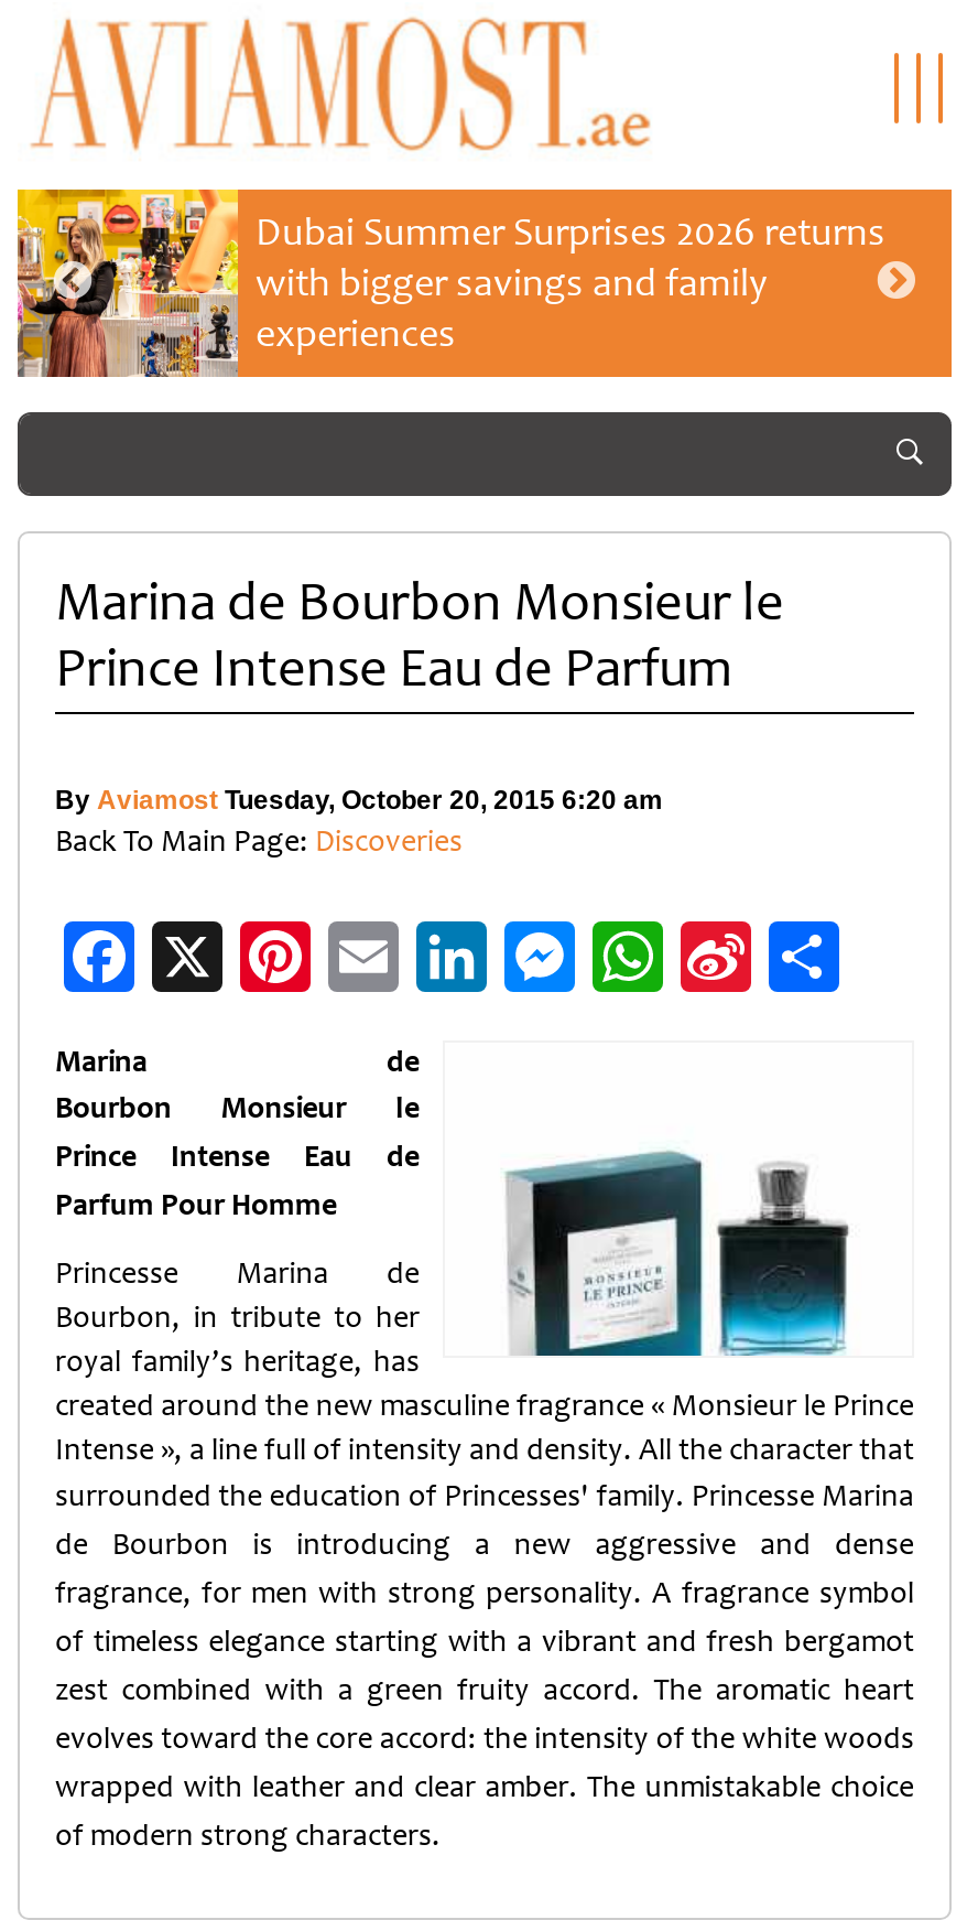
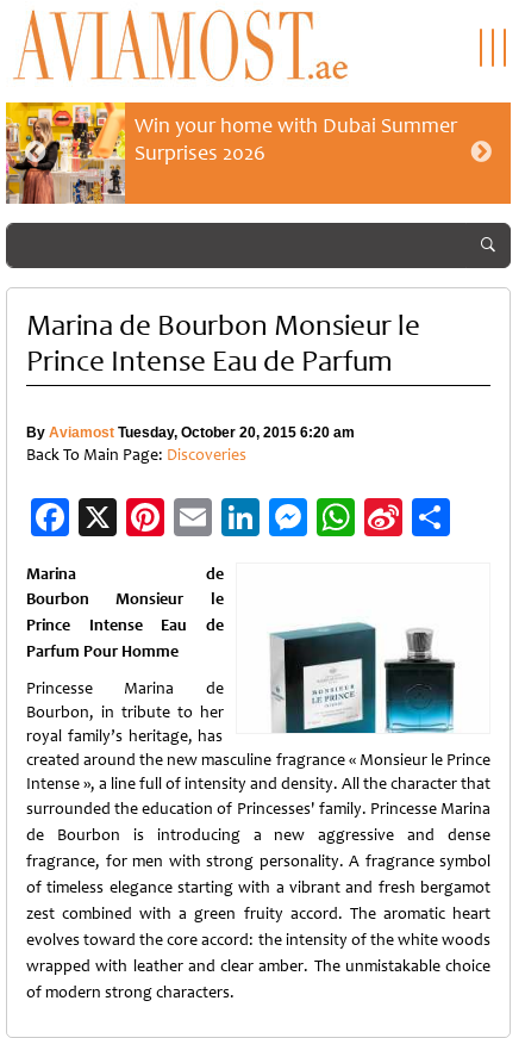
- Dubai Summer Surprises 2026 returns
- with bigger savings and family
- experiences
+ Win your home with Dubai Summer
+ Surprises 2026
